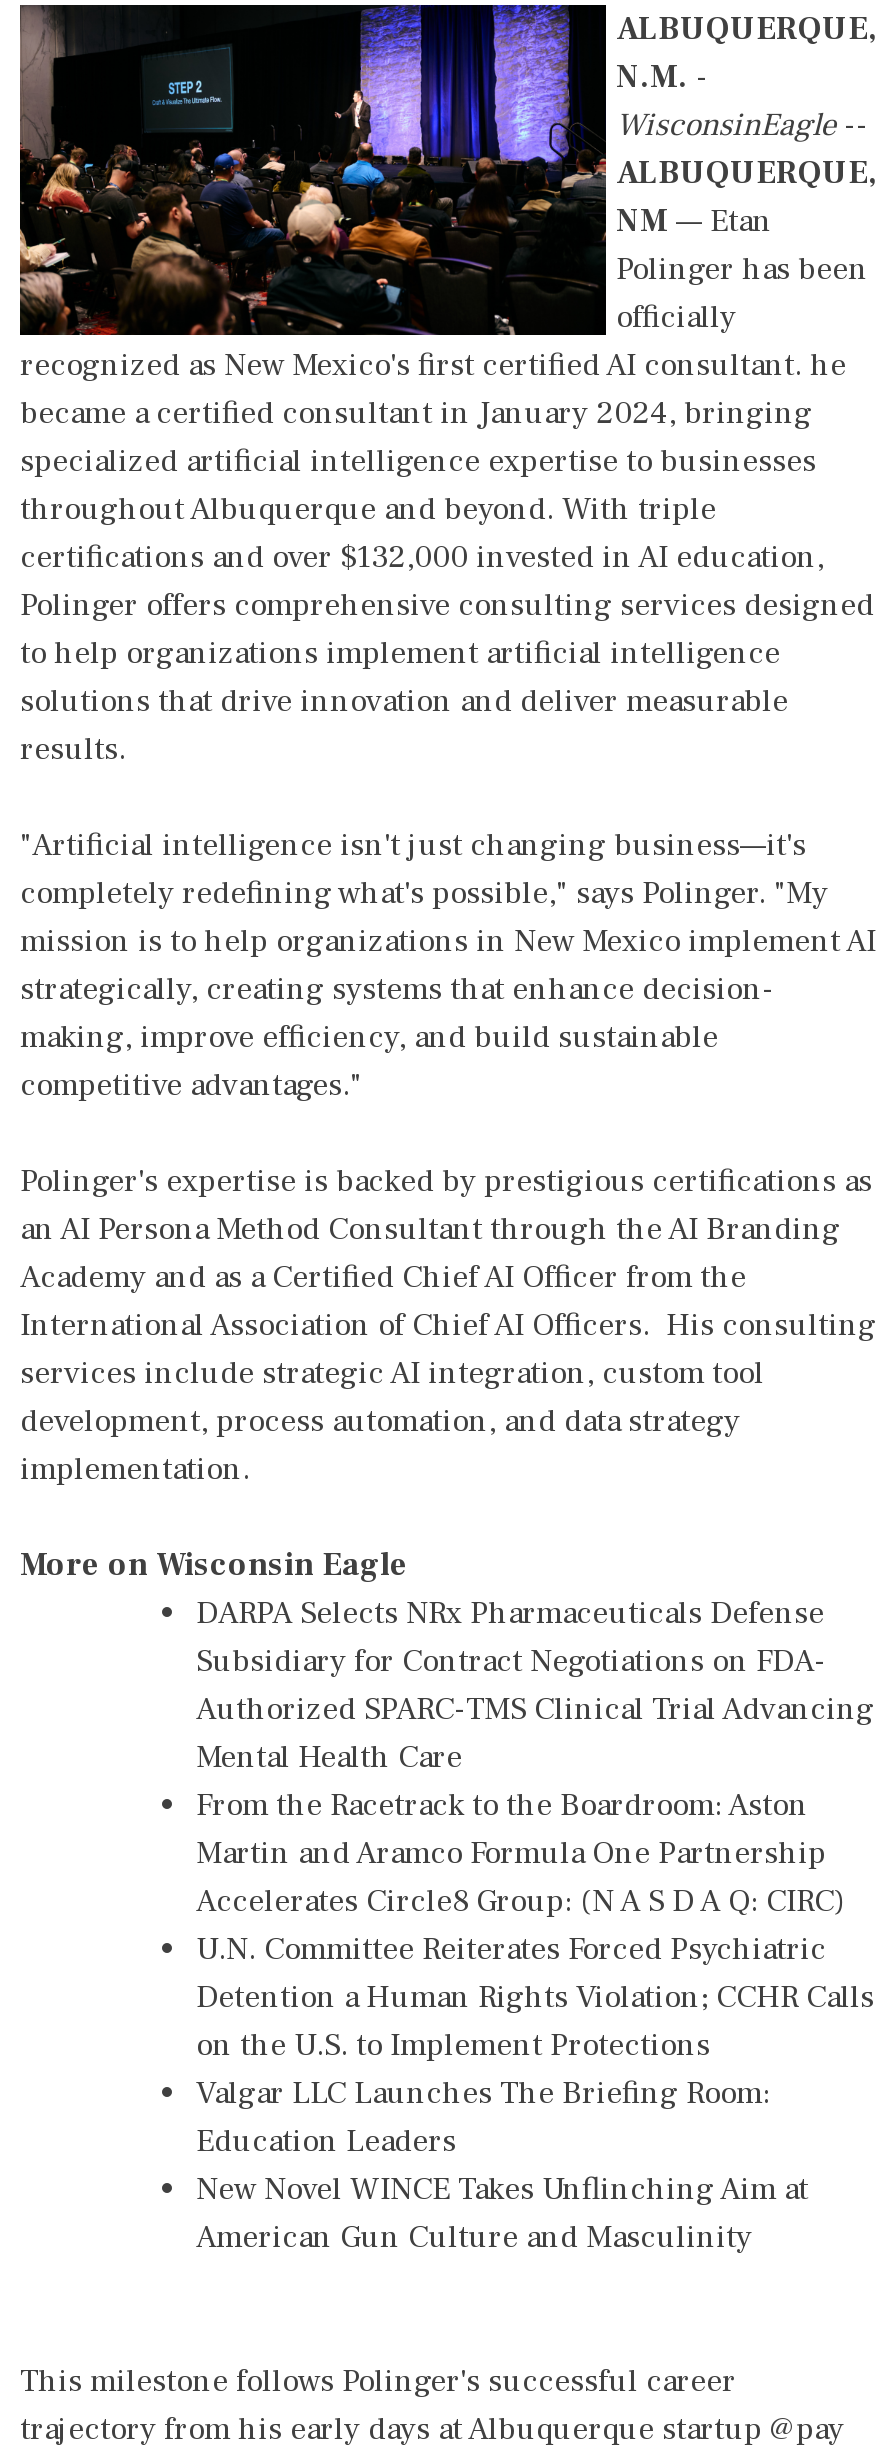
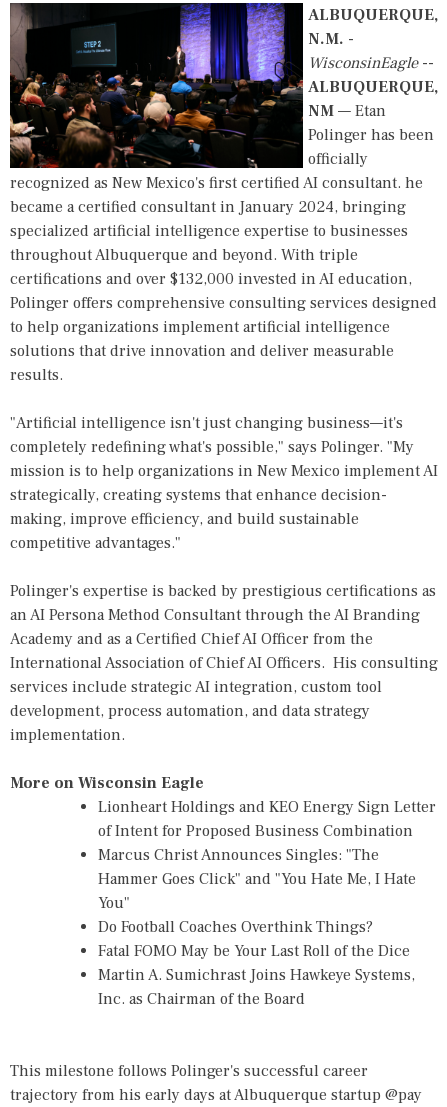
- DARPA Selects NRx Pharmaceuticals Defense
- Subsidiary for Contract Negotiations on FDA-
- Authorized SPARC-TMS Clinical Trial Advancing
- Mental Health Care
- From the Racetrack to the Boardroom: Aston
- Martin and Aramco Formula One Partnership
- Accelerates Circle8 Group: (N A S D A Q: CIRC)
- U.N. Committee Reiterates Forced Psychiatric
- Detention a Human Rights Violation; CCHR Calls
- on the U.S. to Implement Protections
- Valgar LLC Launches The Briefing Room:
- Education Leaders
- New Novel WINCE Takes Unflinching Aim at
- American Gun Culture and Masculinity
+ Lionheart Holdings and KEO Energy Sign Letter
+ of Intent for Proposed Business Combination
+ Marcus Christ Announces Singles: "The
+ Hammer Goes Click" and "You Hate Me, I Hate
+ You"
+ Do Football Coaches Overthink Things?
+ Fatal FOMO May be Your Last Roll of the Dice
+ Martin A. Sumichrast Joins Hawkeye Systems,
+ Inc. as Chairman of the Board
